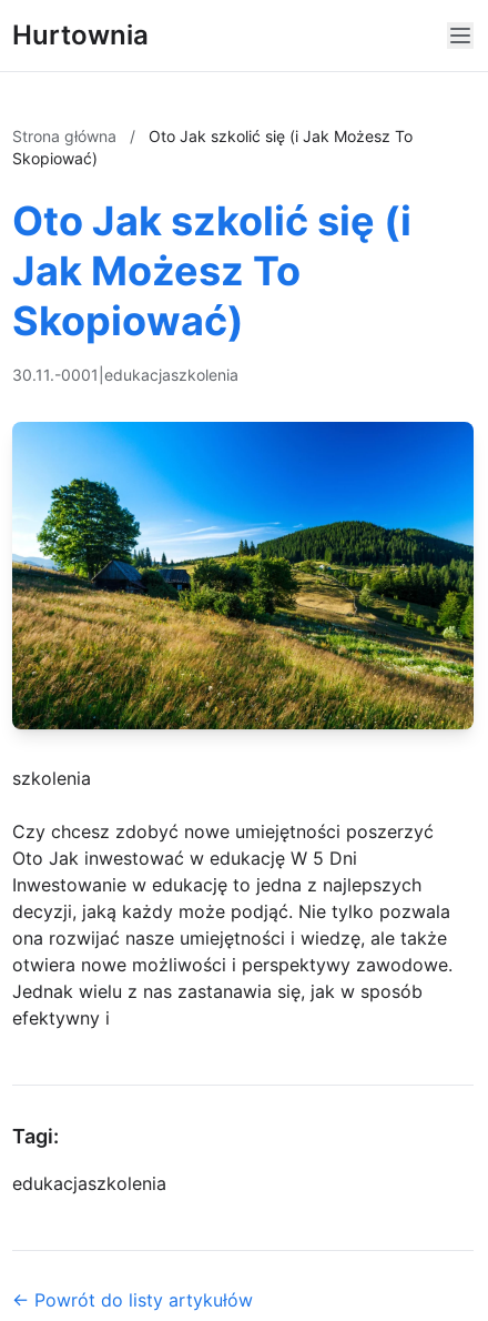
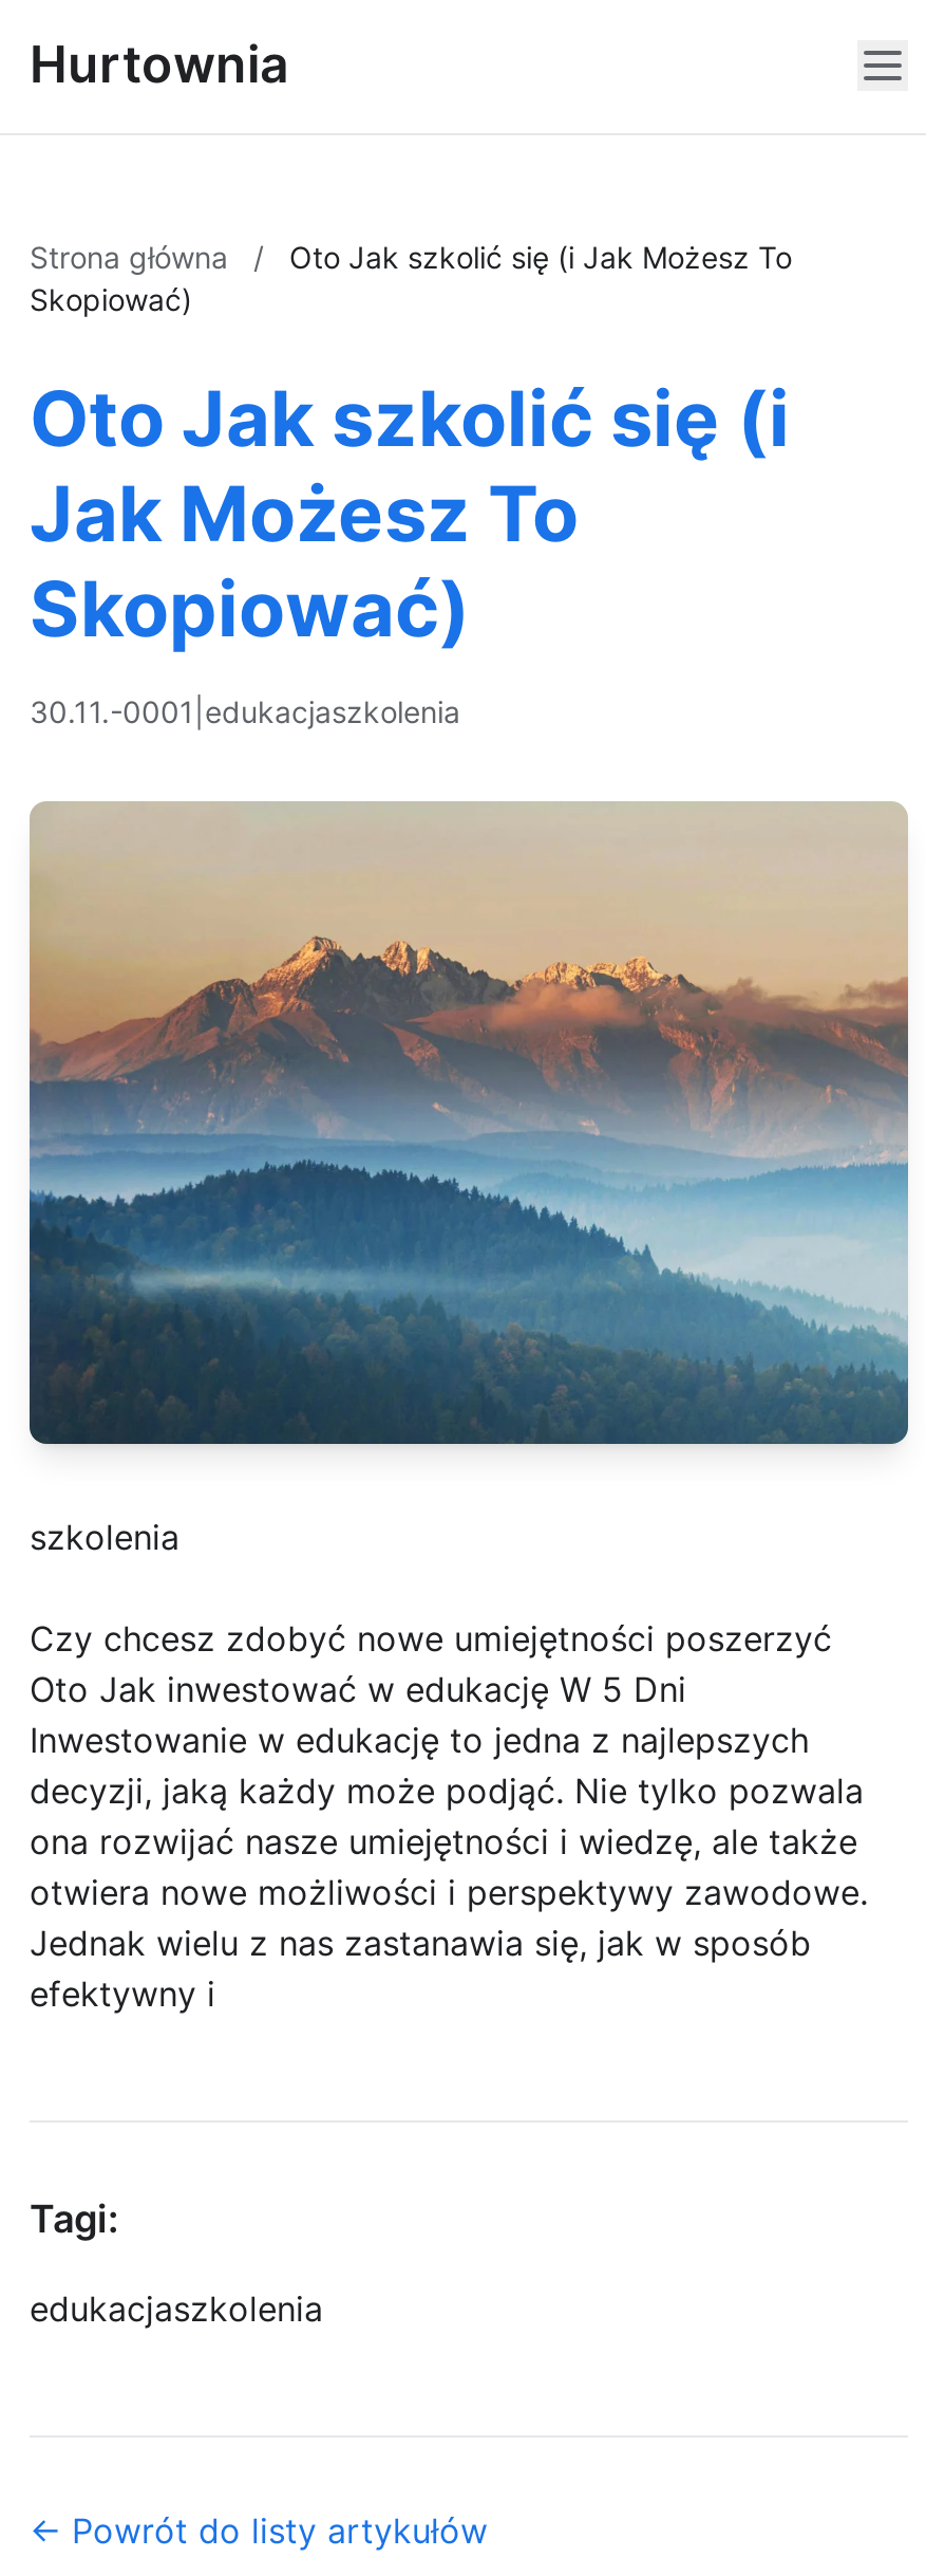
- [image]
+ [image]
